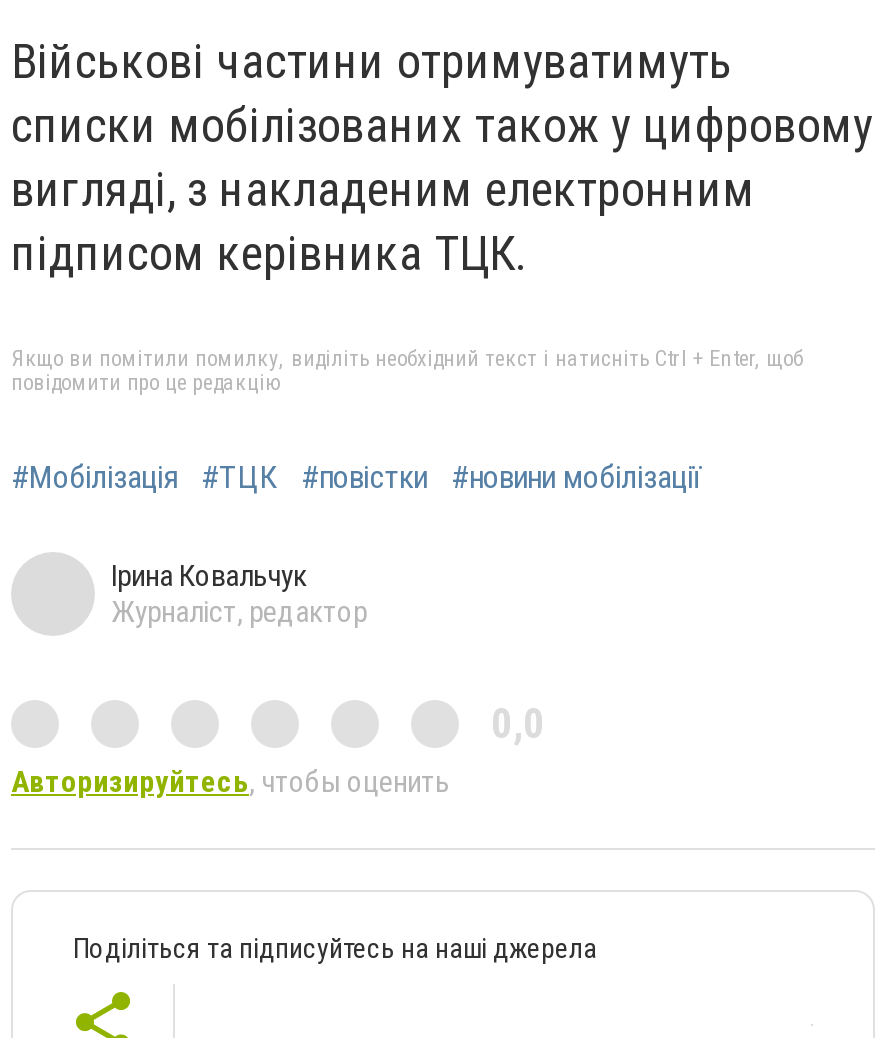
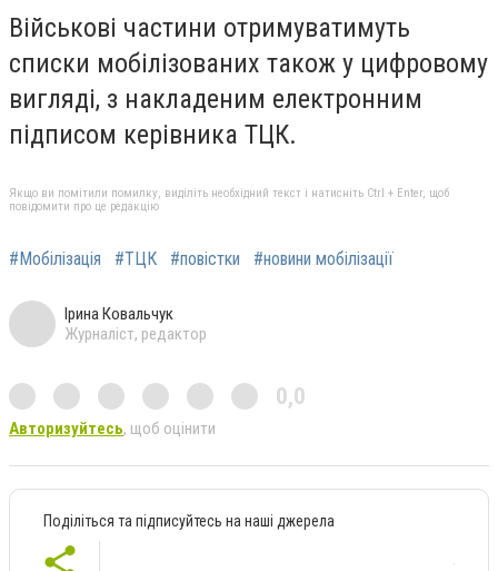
- Авторизируйтесь, чтобы оценить
+ Авторизуйтесь, щоб оцінити
